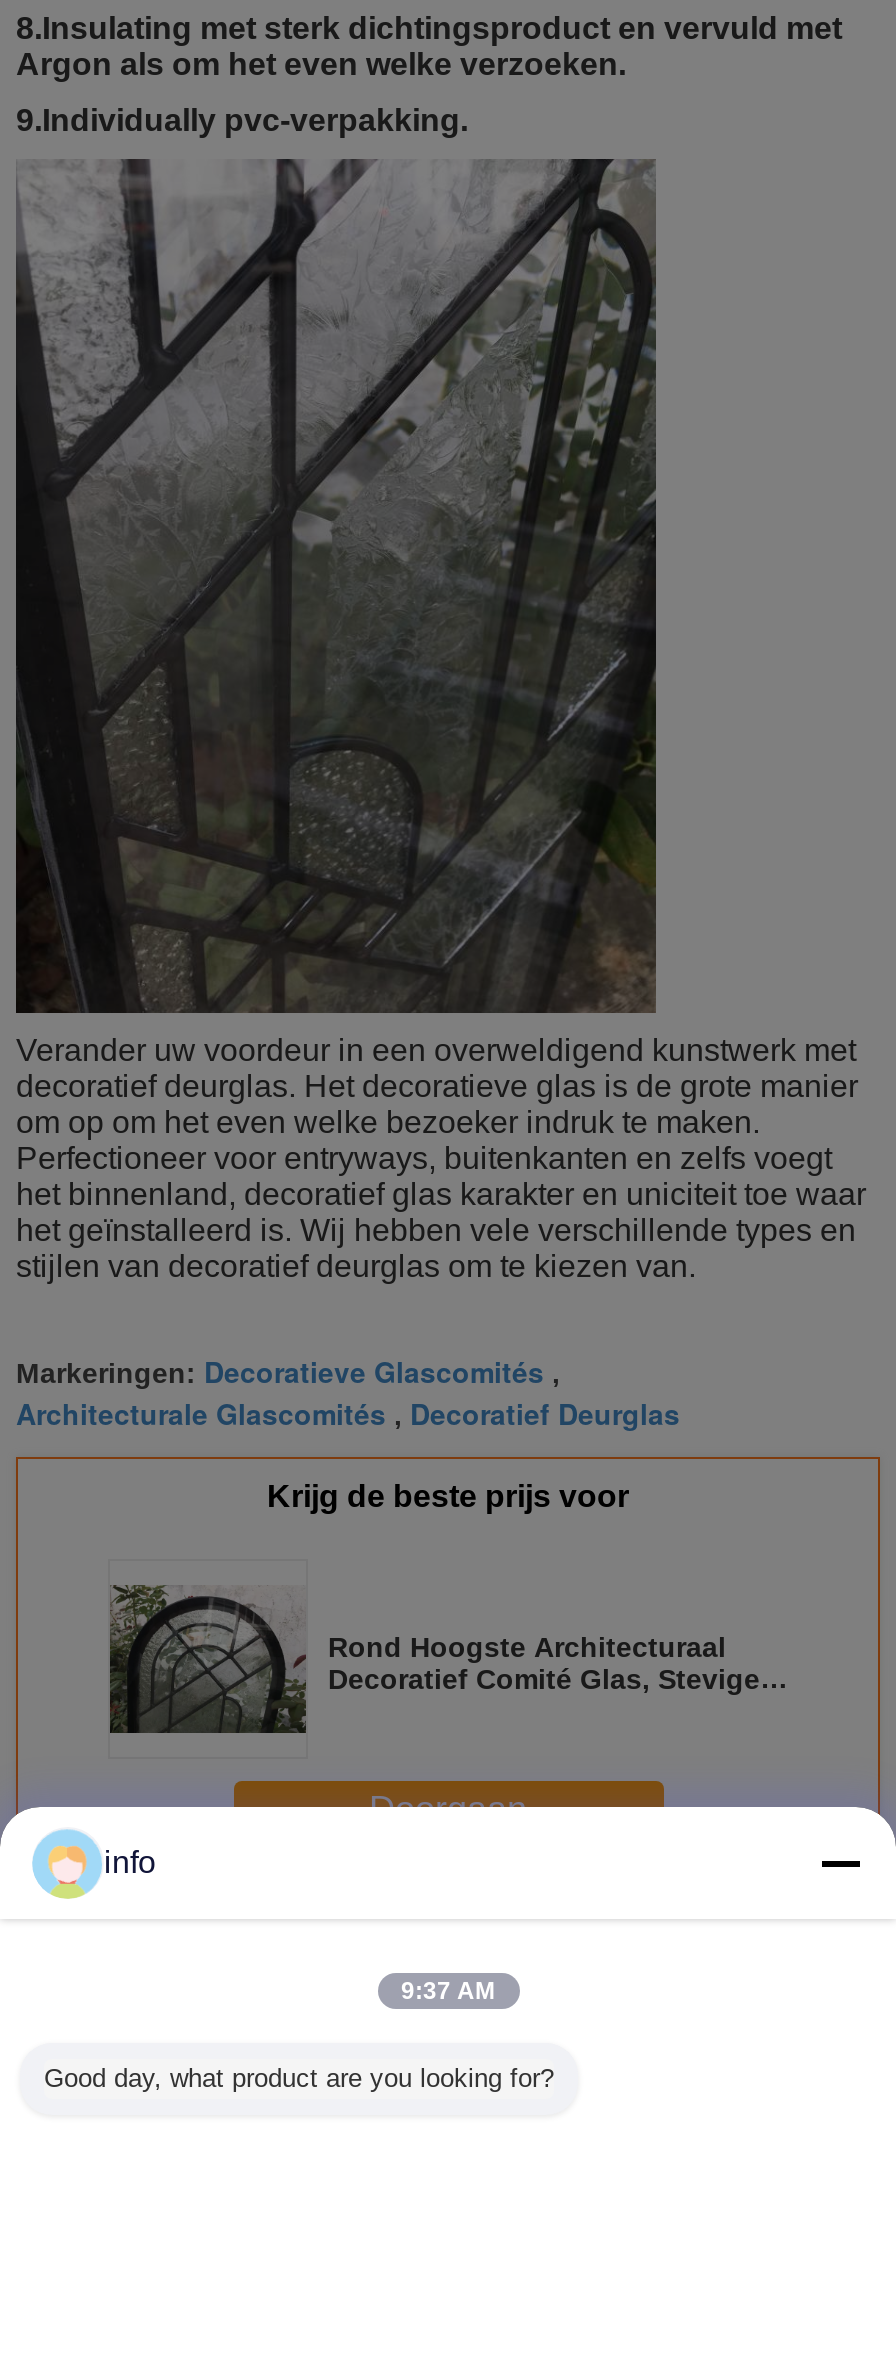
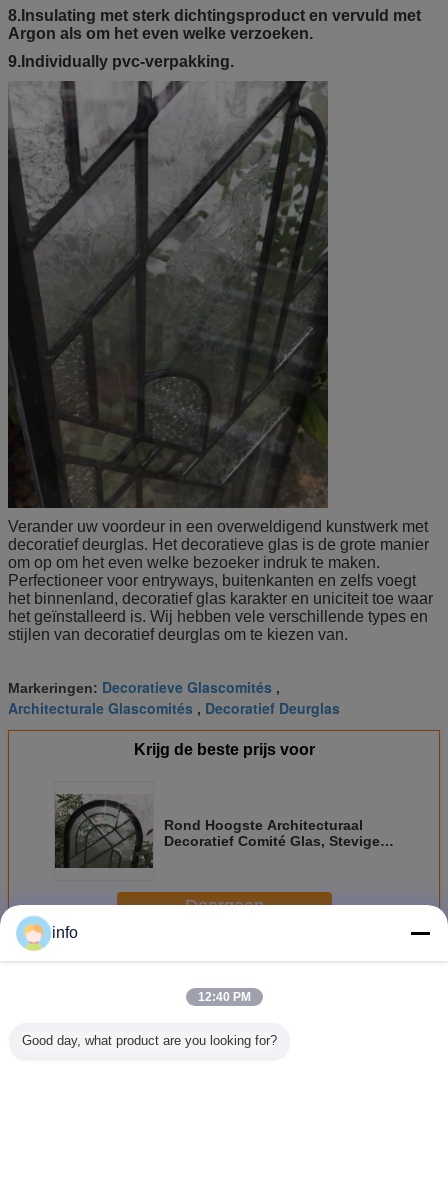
- 9:37 AM
+ 12:40 PM
